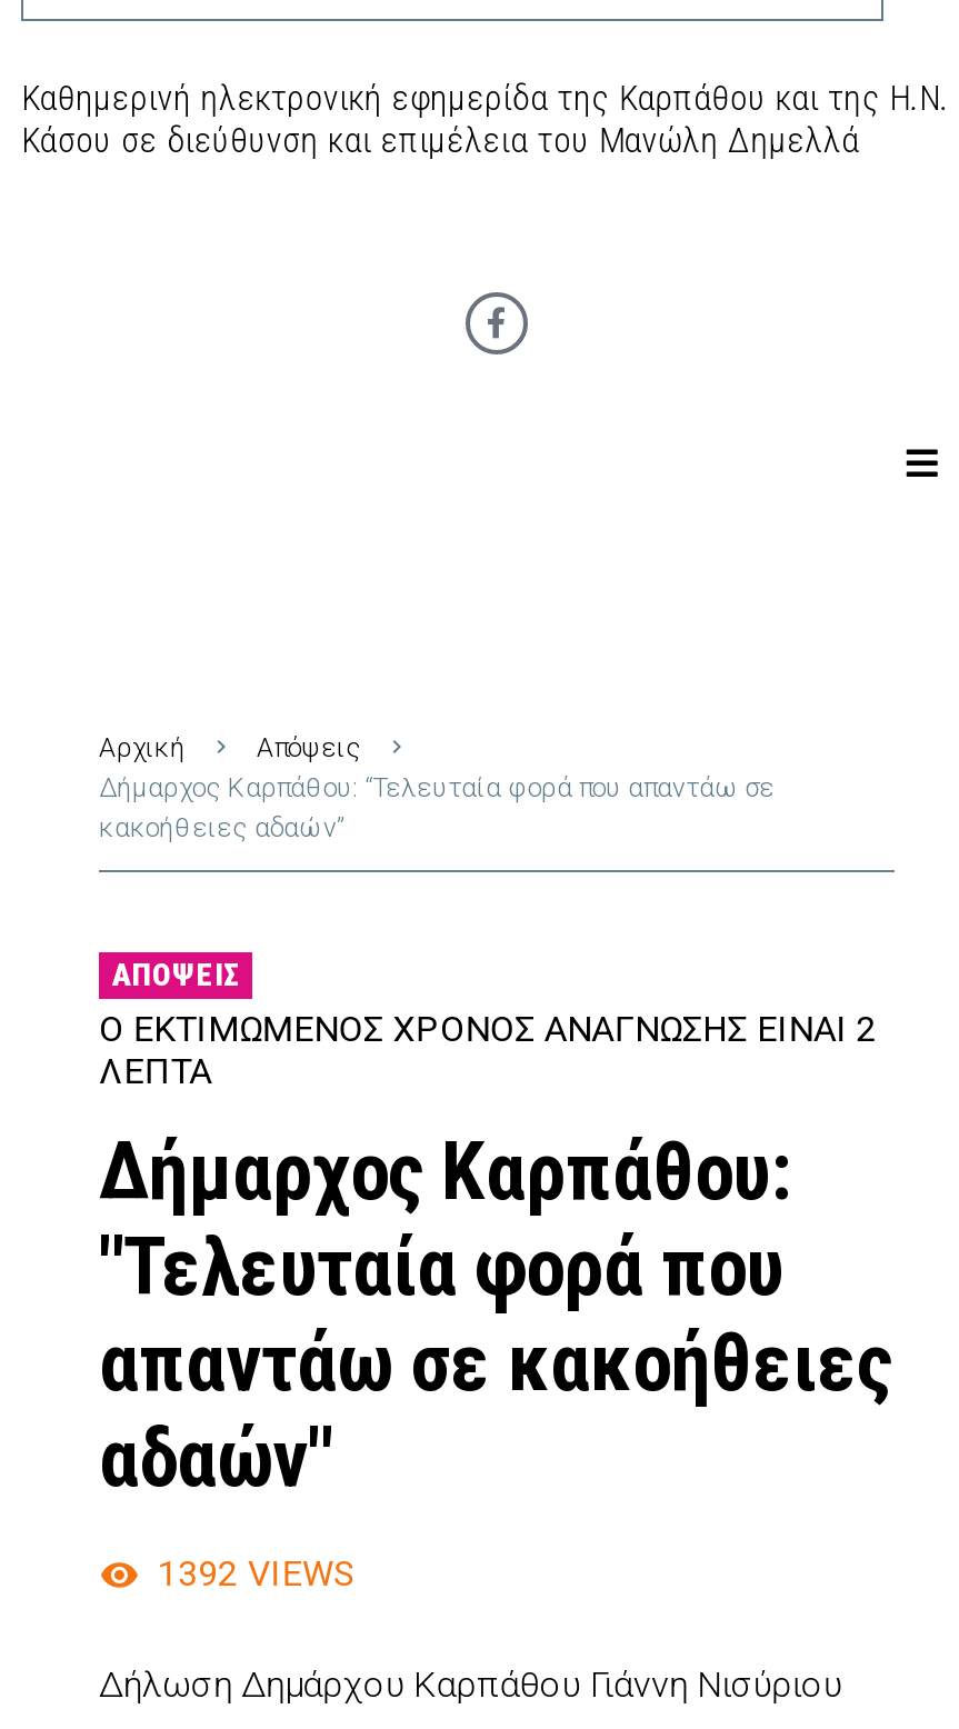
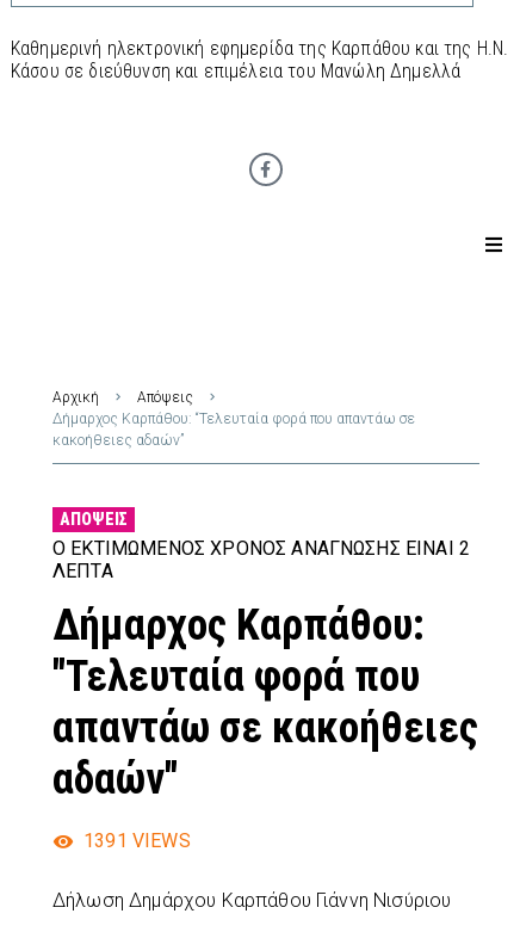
- 1392 VIEWS
+ 1391 VIEWS
